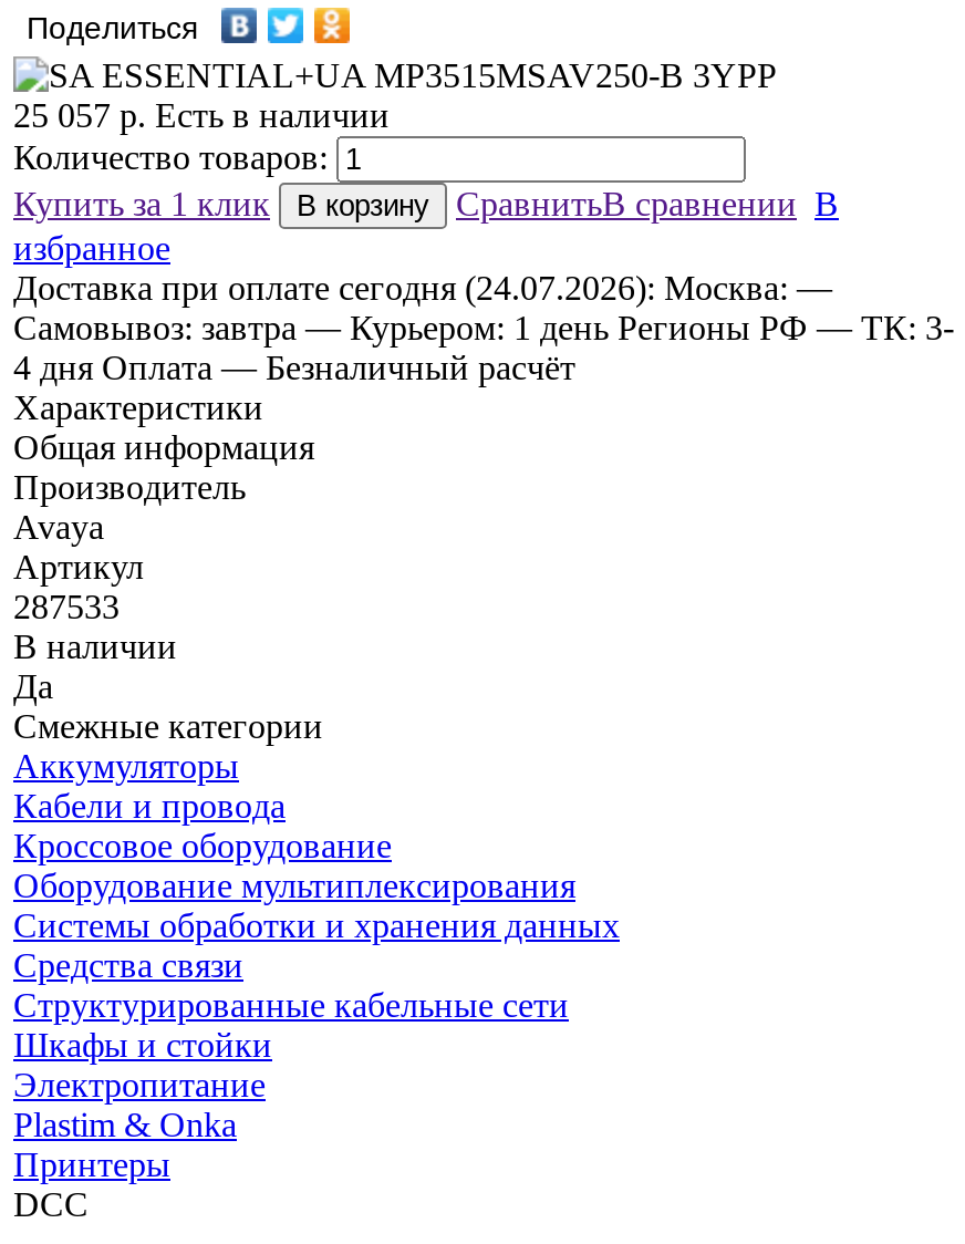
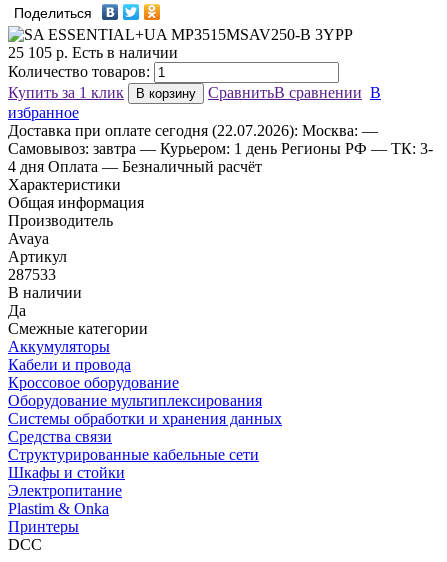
- 25 057 р. Есть в наличии
+ 25 105 р. Есть в наличии

- Доставка при оплате сегодня (24.07.2026): Москва: —
+ Доставка при оплате сегодня (22.07.2026): Москва: —
